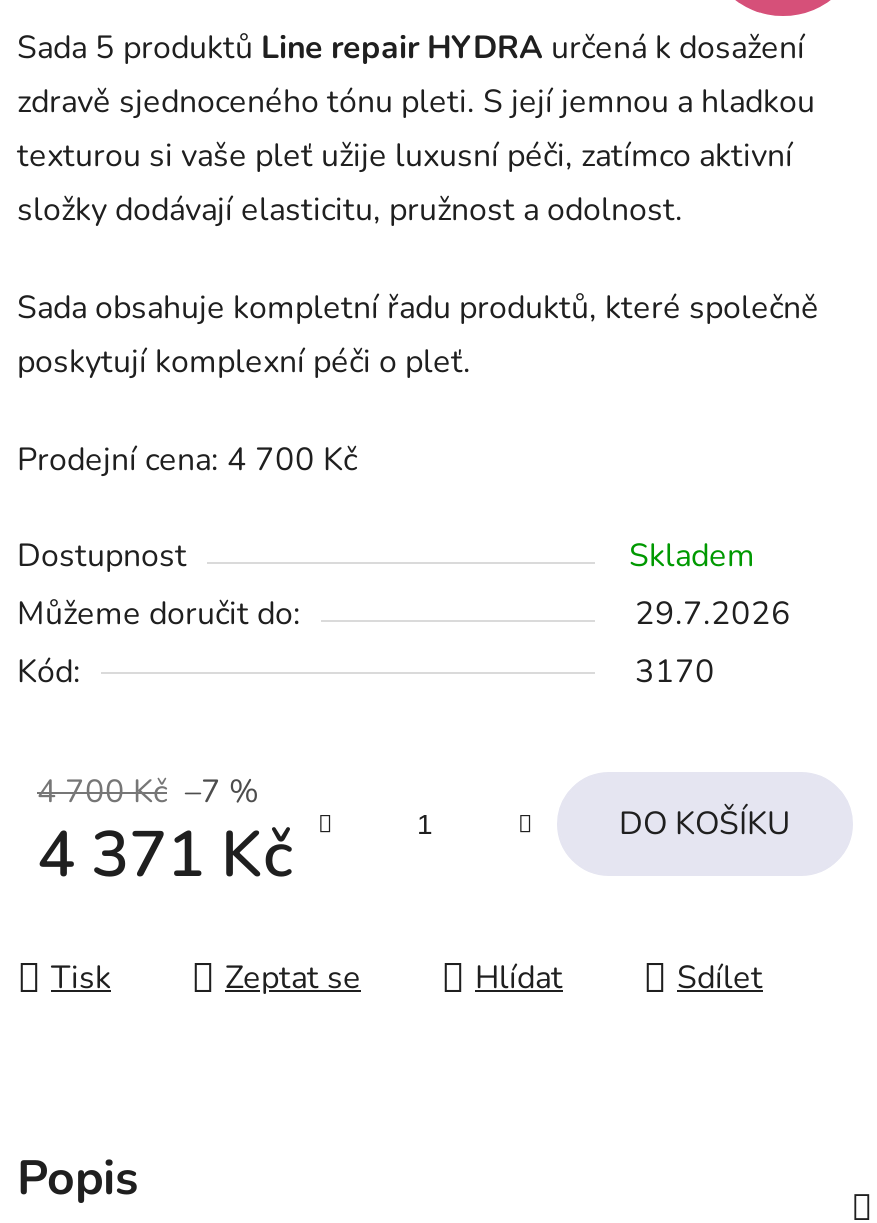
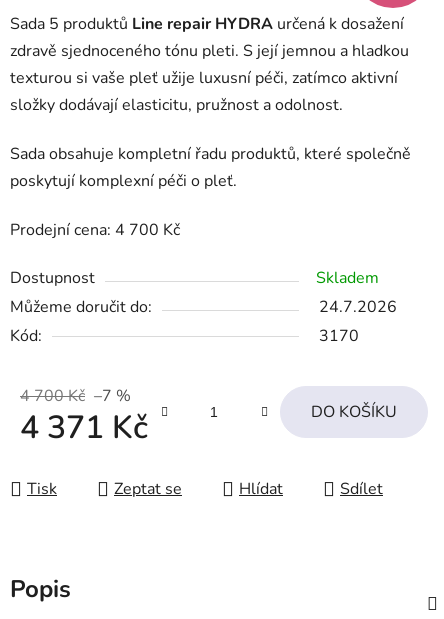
- 29.7.2026
+ 24.7.2026
